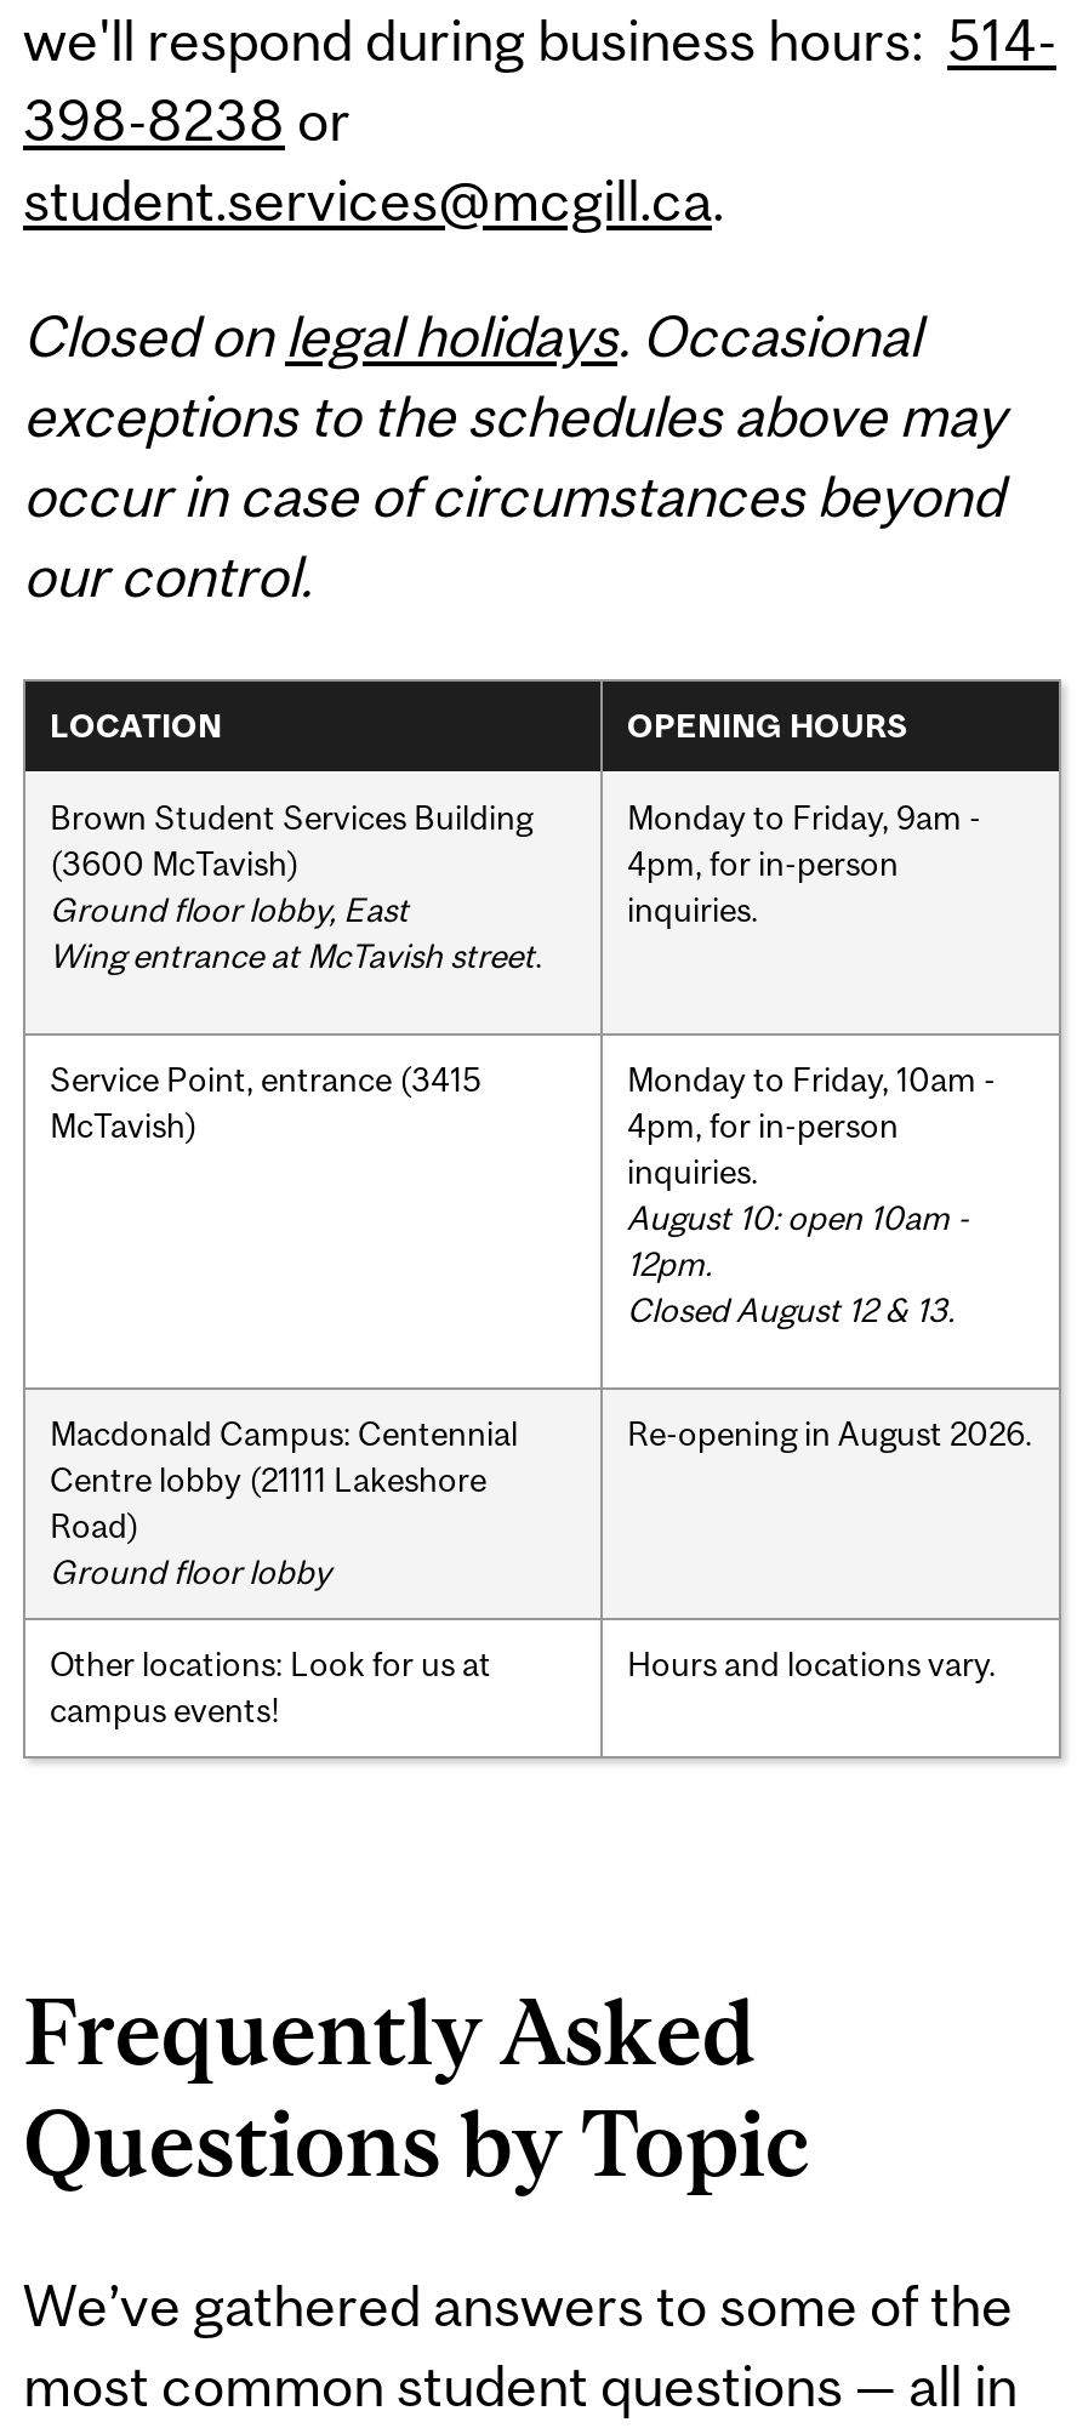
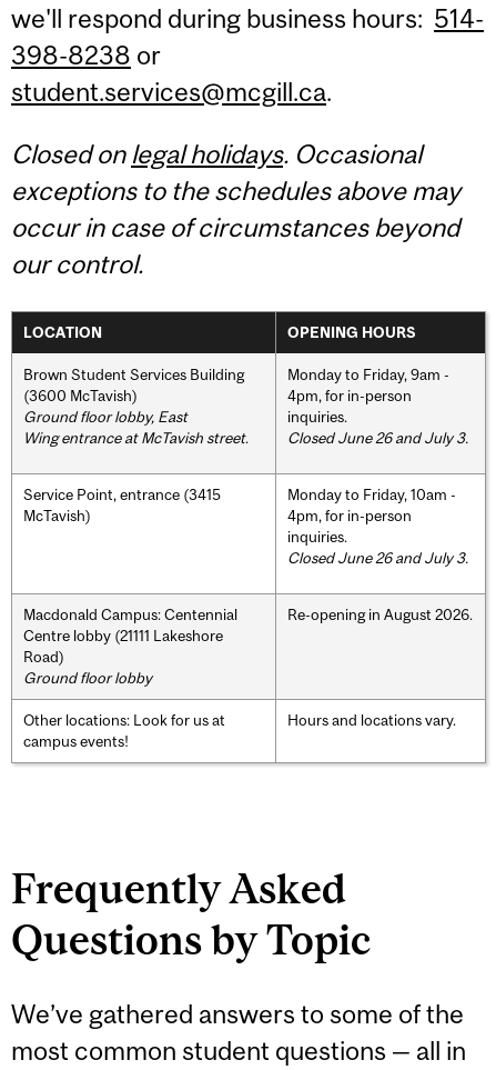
+ Closed June 26 and July 3.

- August 10: open 10am -
- 12pm.
- Closed August 12 & 13.
+ Closed June 26 and July 3.
